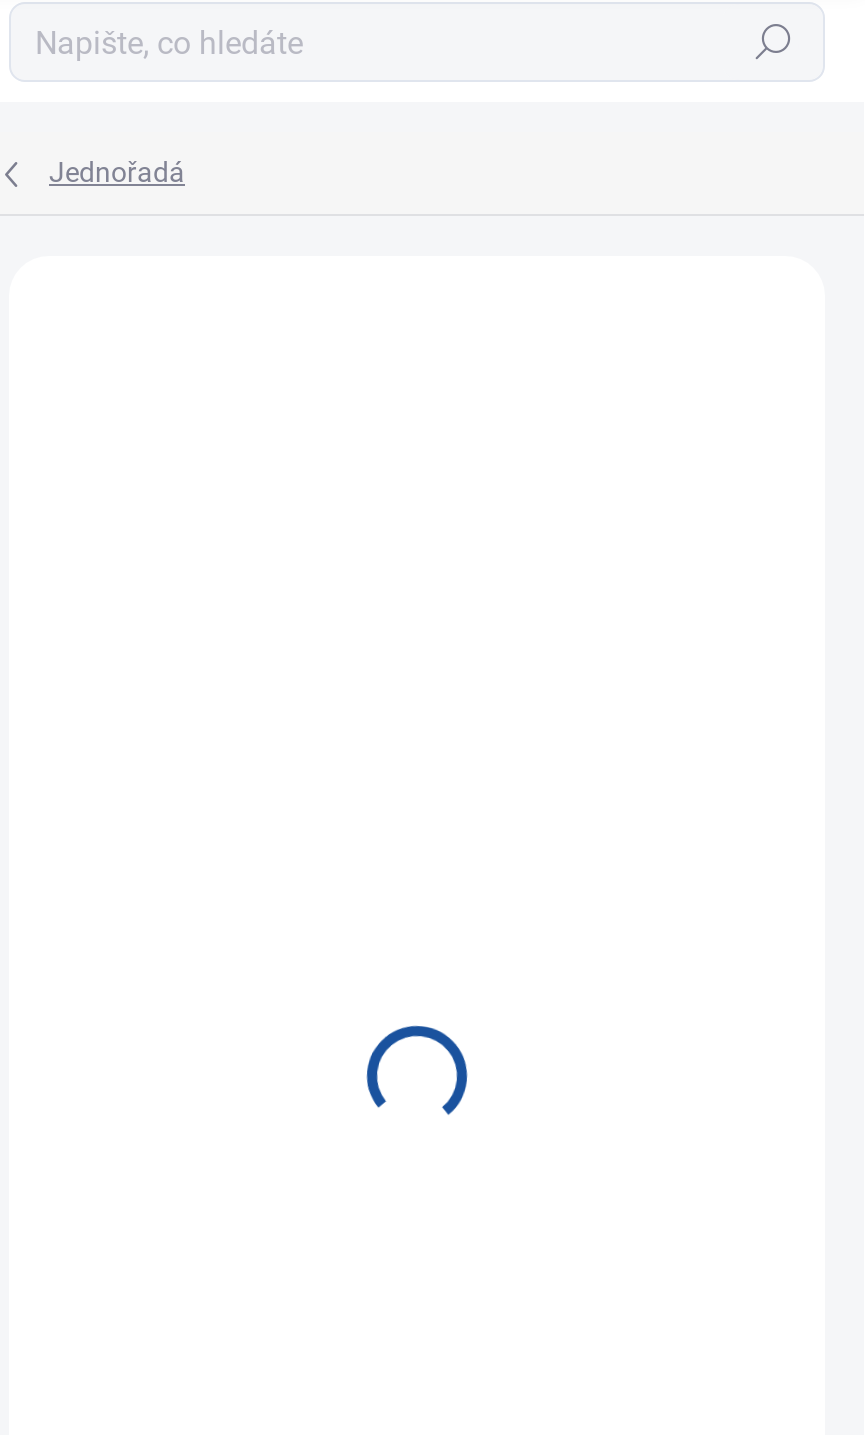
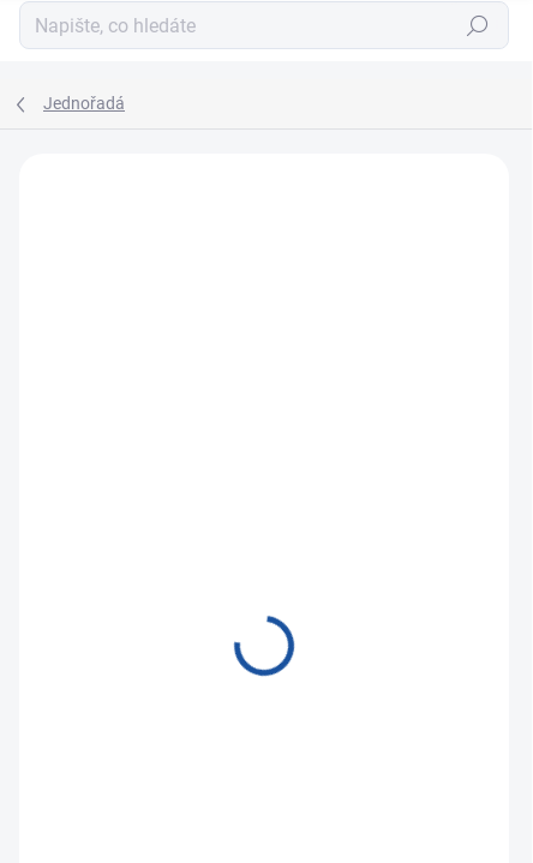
- [image]
+ [image]
